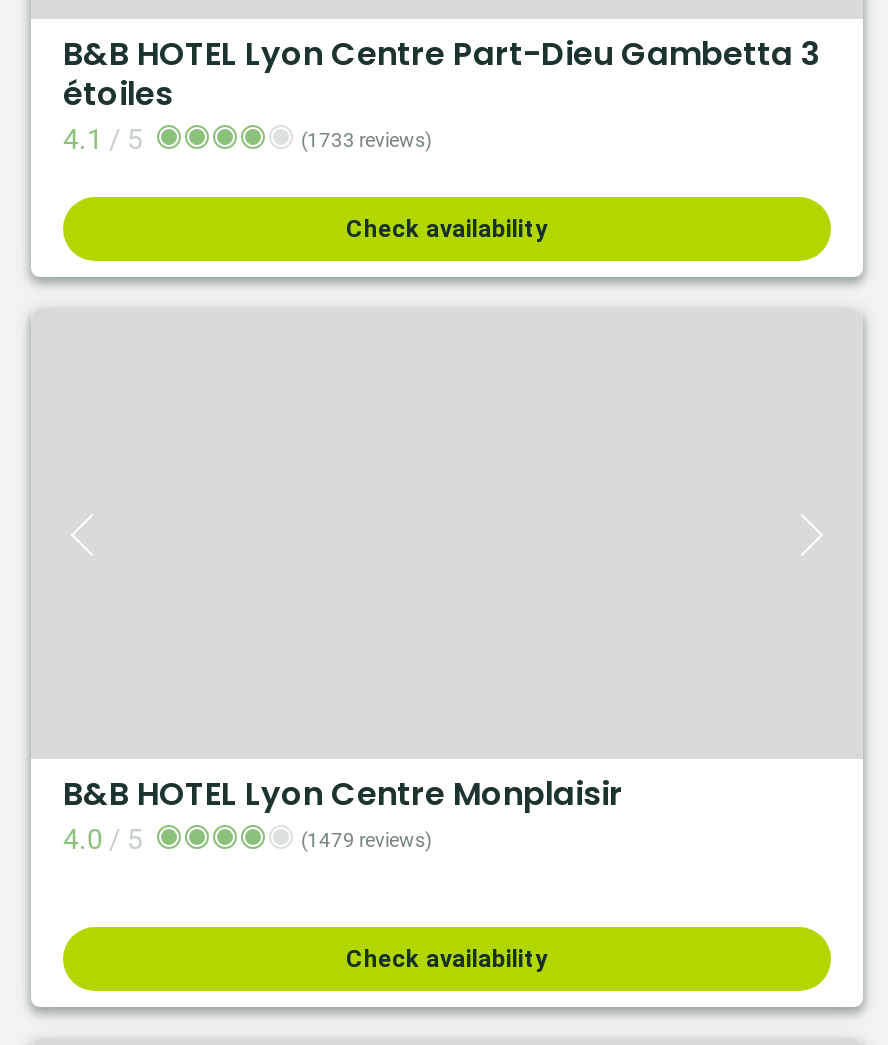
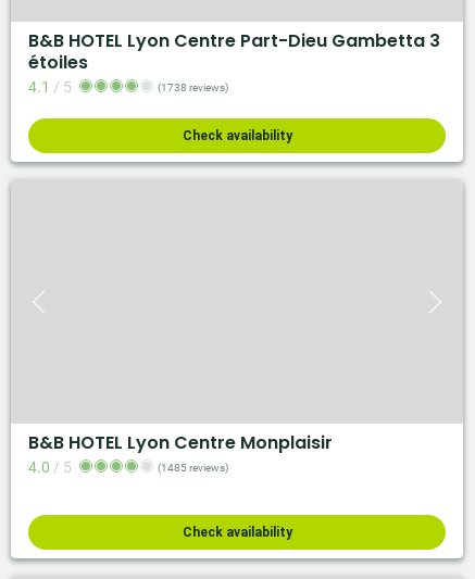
- (1733 reviews)
+ (1738 reviews)

- (1479 reviews)
+ (1485 reviews)
